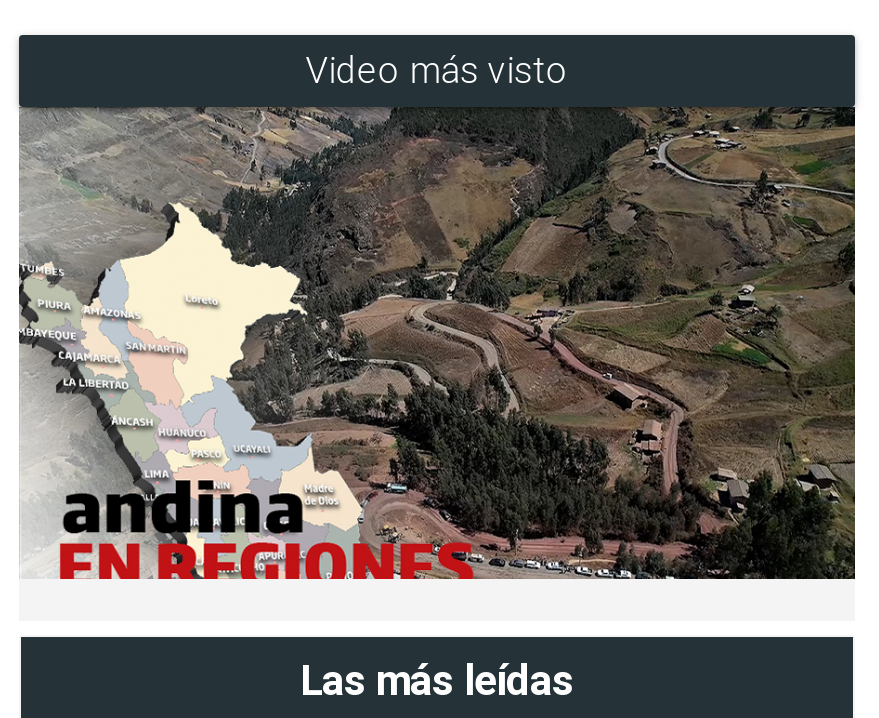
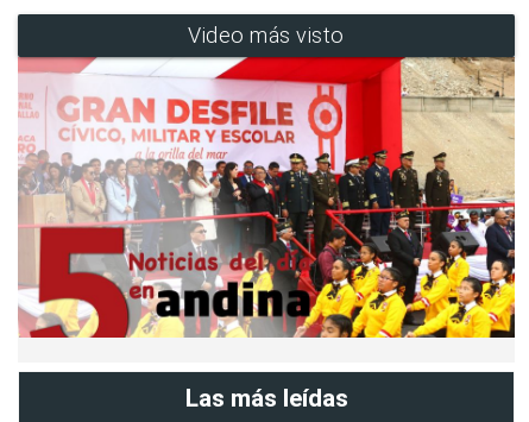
- [image]
+ [image]
